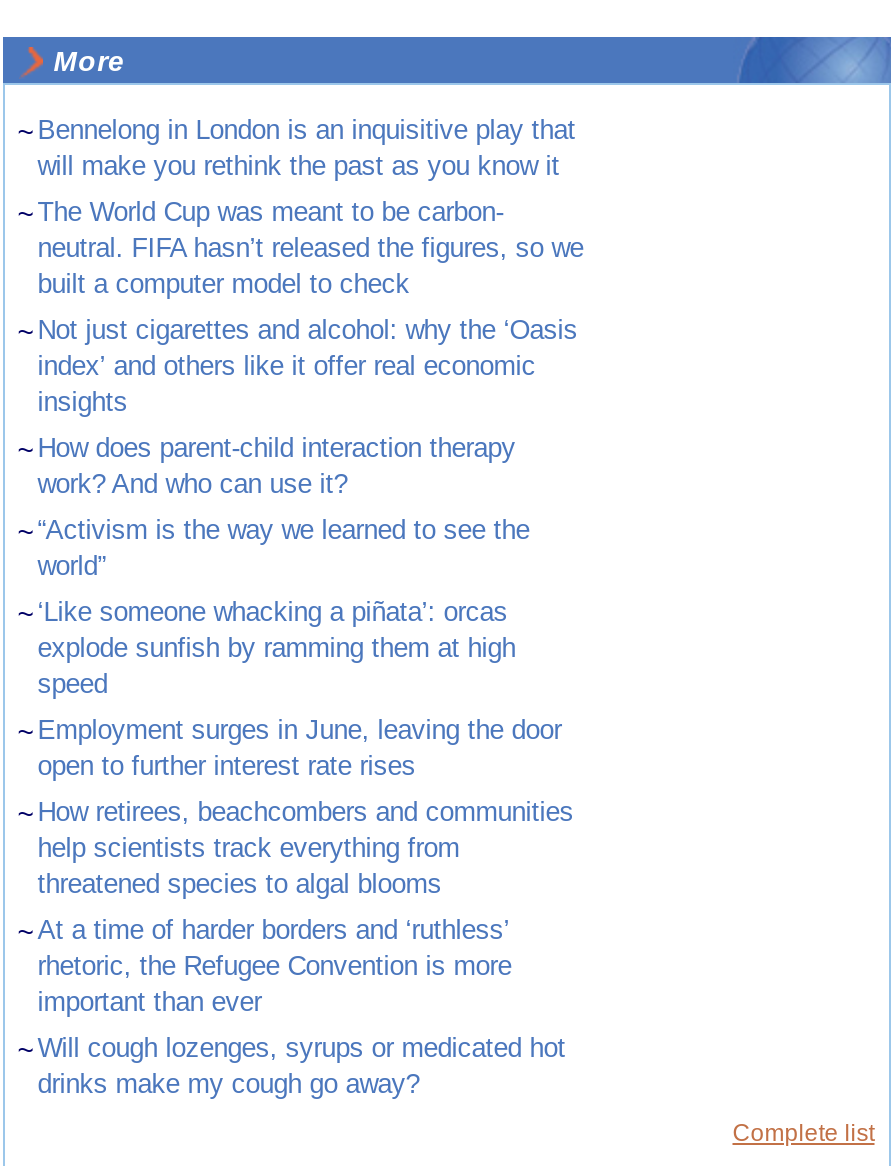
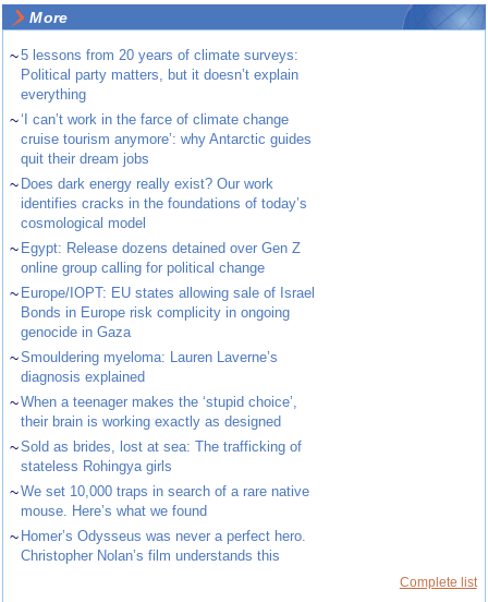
- ~ Bennelong in London is an inquisitive play that
- will make you rethink the past as you know it
+ ~ 5 lessons from 20 years of climate surveys:
+ Political party matters, but it doesn’t explain
+ everything

- ~ The World Cup was meant to be carbon-
- neutral. FIFA hasn’t released the figures, so we
- built a computer model to check
+ ~ ‘I can’t work in the farce of climate change
+ cruise tourism anymore’: why Antarctic guides
+ quit their dream jobs

- ~ Not just cigarettes and alcohol: why the ‘Oasis
- index’ and others like it offer real economic
- insights
+ ~ Does dark energy really exist? Our work
+ identifies cracks in the foundations of today’s
+ cosmological model

- ~ How does parent-child interaction therapy
- work? And who can use it?
+ ~ Egypt: Release dozens detained over Gen Z
+ online group calling for political change

- ~ “Activism is the way we learned to see the
- world”
+ ~ Europe/IOPT: EU states allowing sale of Israel
+ Bonds in Europe risk complicity in ongoing
+ genocide in Gaza

- ~ ‘Like someone whacking a piñata’: orcas
- explode sunfish by ramming them at high
- speed
+ ~ Smouldering myeloma: Lauren Laverne’s
+ diagnosis explained

- ~ Employment surges in June, leaving the door
- open to further interest rate rises
+ ~ When a teenager makes the ‘stupid choice’,
+ their brain is working exactly as designed

- ~ How retirees, beachcombers and communities
- help scientists track everything from
- threatened species to algal blooms
+ ~ Sold as brides, lost at sea: The trafficking of
+ stateless Rohingya girls

- ~ At a time of harder borders and ‘ruthless’
- rhetoric, the Refugee Convention is more
- important than ever
+ ~ We set 10,000 traps in search of a rare native
+ mouse. Here’s what we found

- ~ Will cough lozenges, syrups or medicated hot
- drinks make my cough go away?
+ ~ Homer’s Odysseus was never a perfect hero.
+ Christopher Nolan’s film understands this
